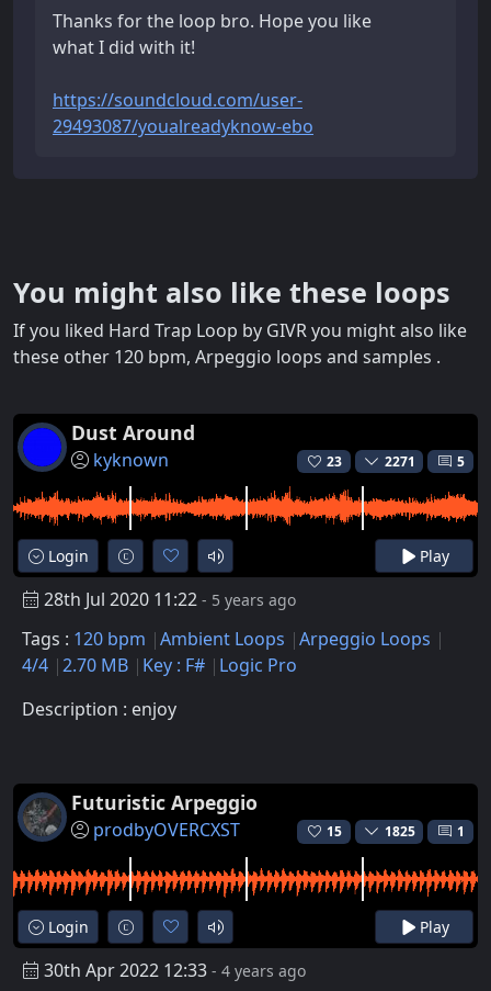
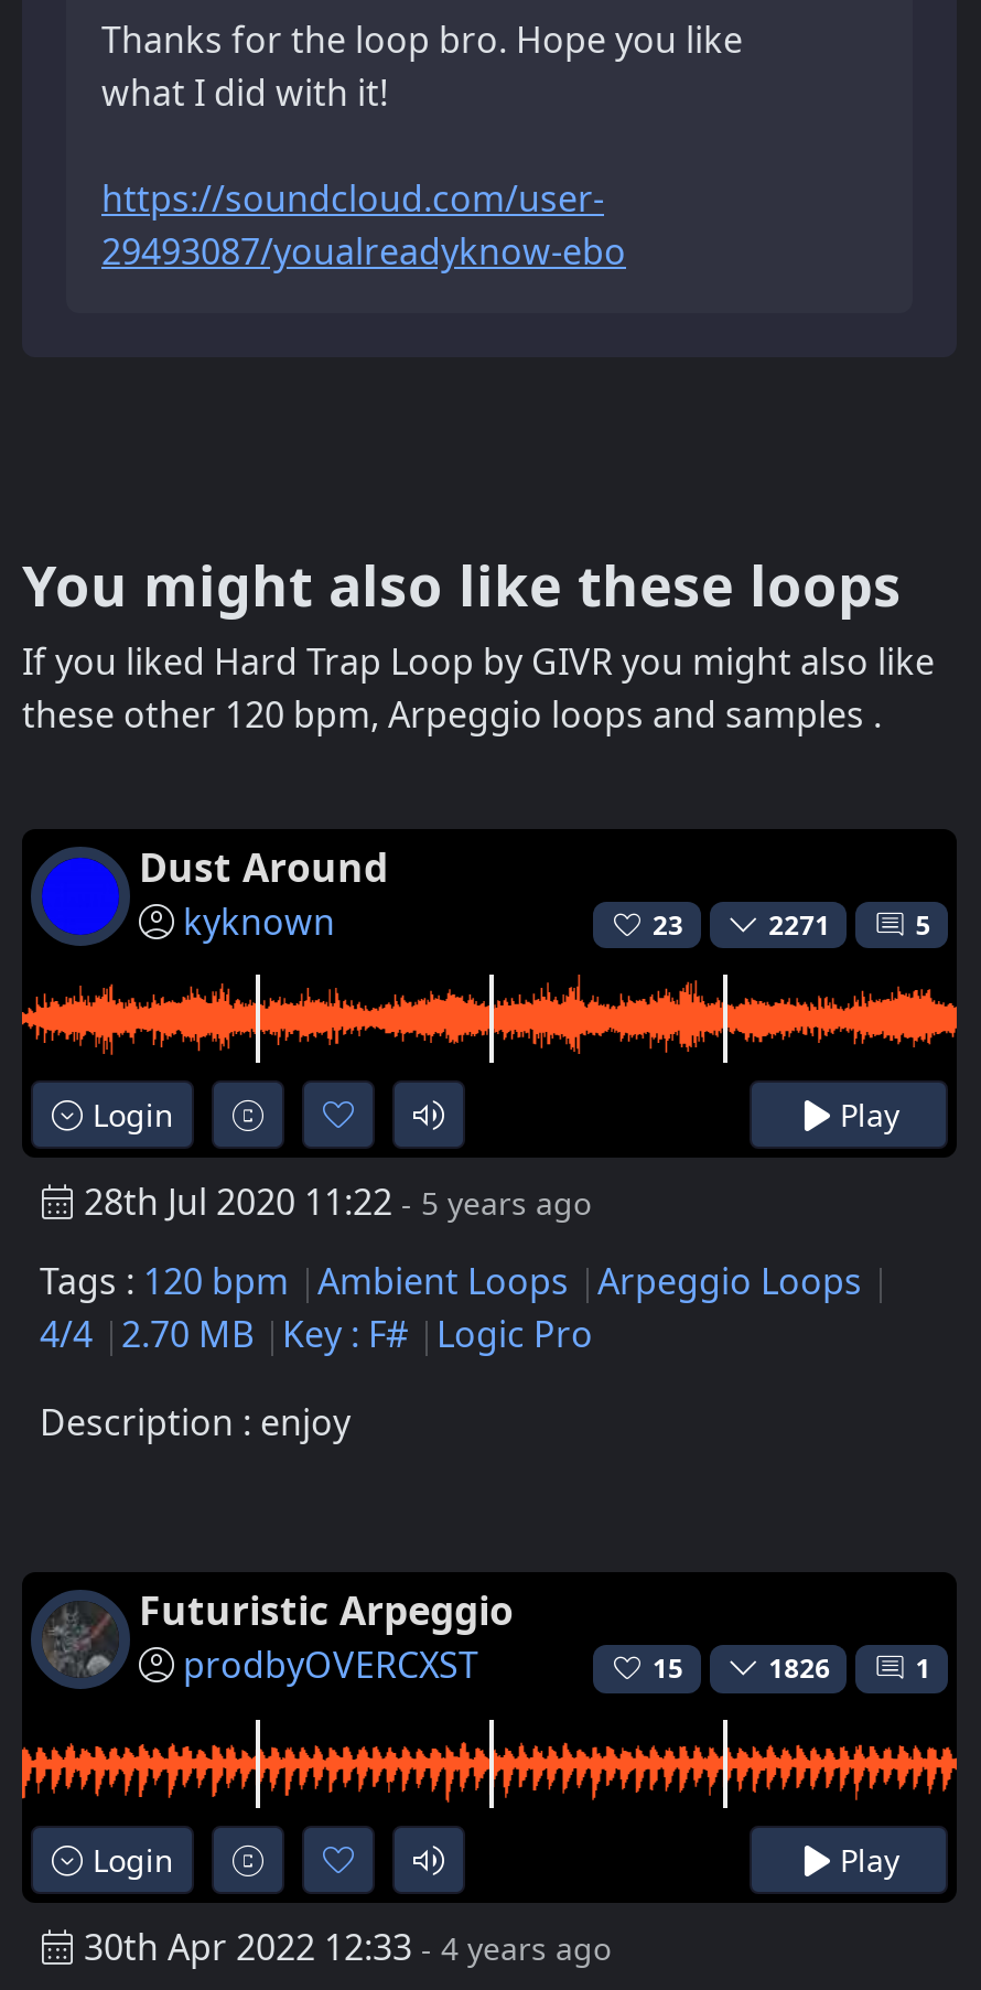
- 1825
+ 1826
